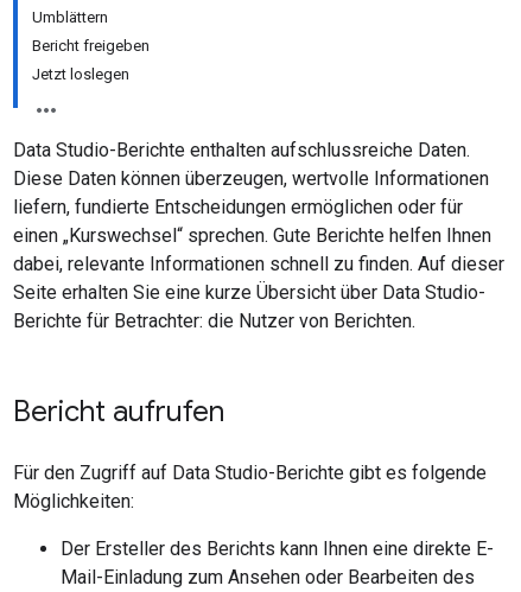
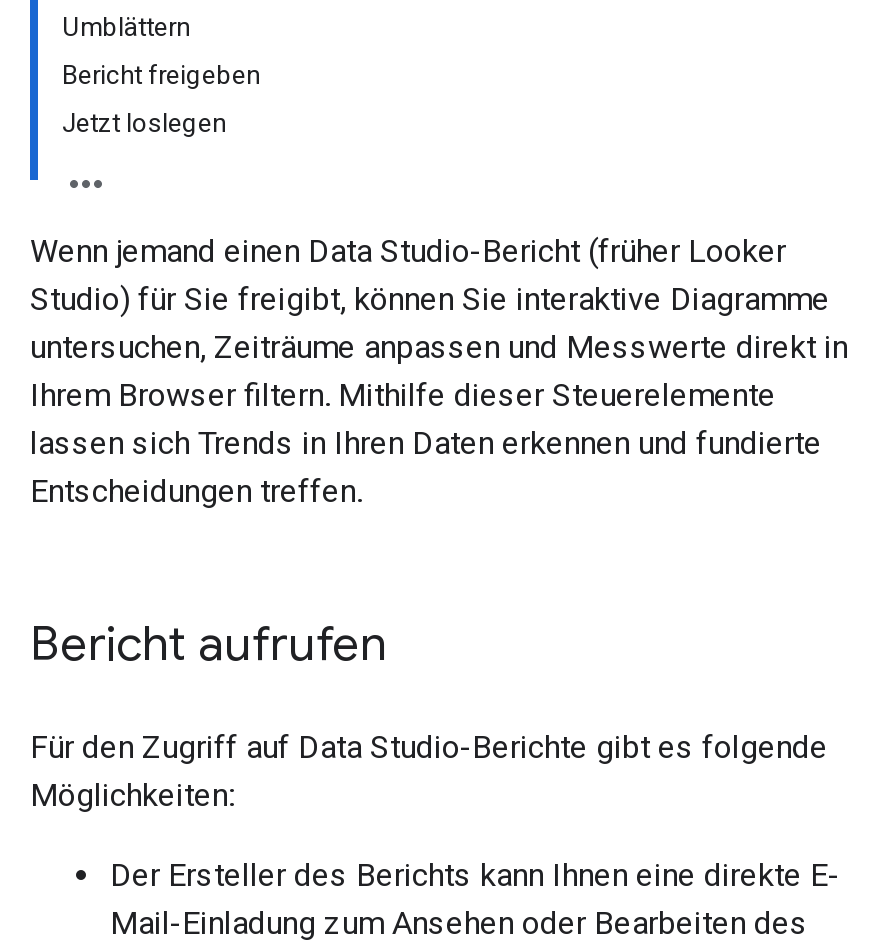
- Data Studio-Berichte enthalten aufschlussreiche Daten.
- Diese Daten können überzeugen, wertvolle Informationen
- liefern, fundierte Entscheidungen ermöglichen oder für
- einen „Kurswechsel“ sprechen. Gute Berichte helfen Ihnen
- dabei, relevante Informationen schnell zu finden. Auf dieser
- Seite erhalten Sie eine kurze Übersicht über Data Studio-
- Berichte für Betrachter: die Nutzer von Berichten.
+ Wenn jemand einen Data Studio-Bericht (früher Looker
+ Studio) für Sie freigibt, können Sie interaktive Diagramme
+ untersuchen, Zeiträume anpassen und Messwerte direkt in
+ Ihrem Browser filtern. Mithilfe dieser Steuerelemente
+ lassen sich Trends in Ihren Daten erkennen und fundierte
+ Entscheidungen treffen.
